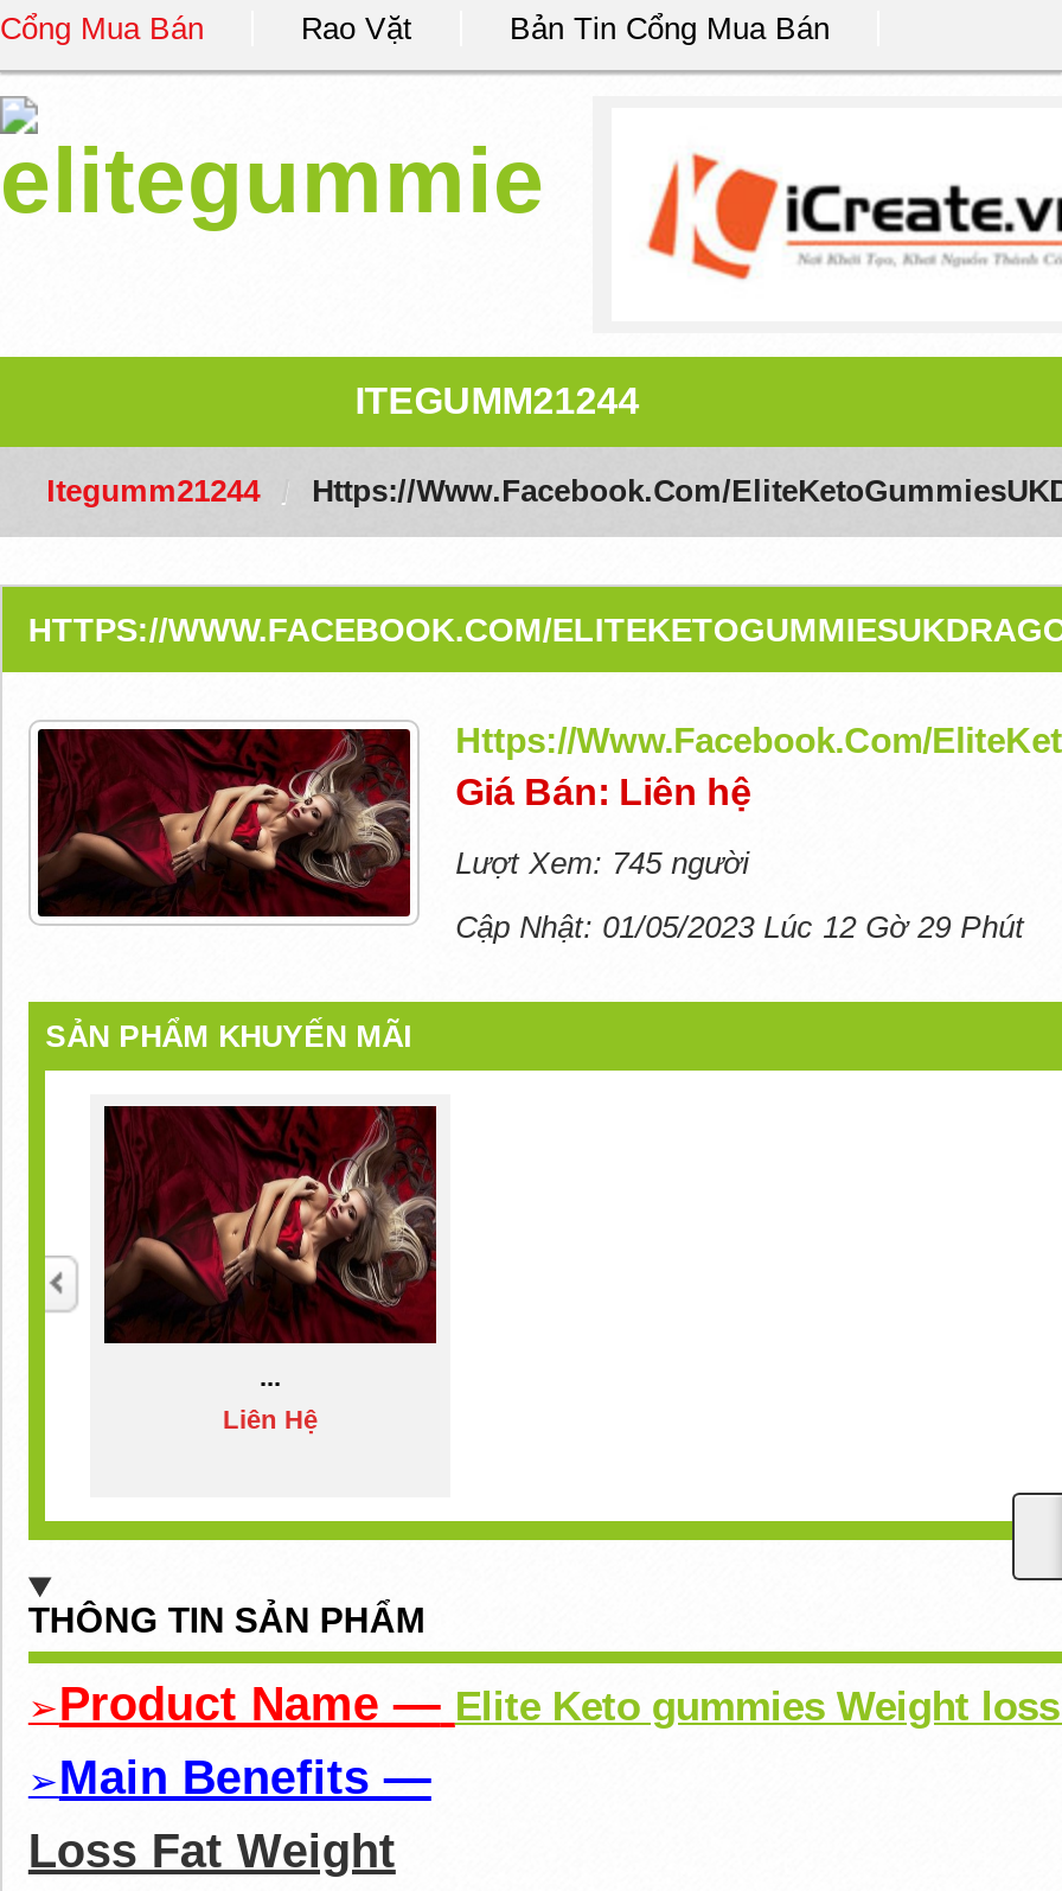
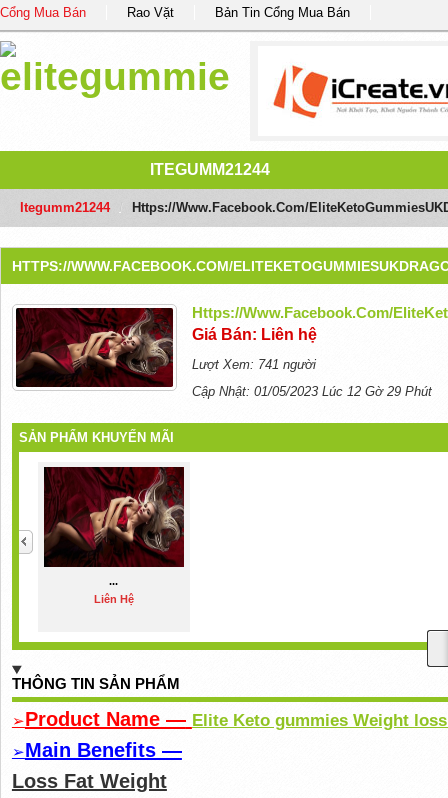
- Lượt Xem: 745 người
+ Lượt Xem: 741 người
